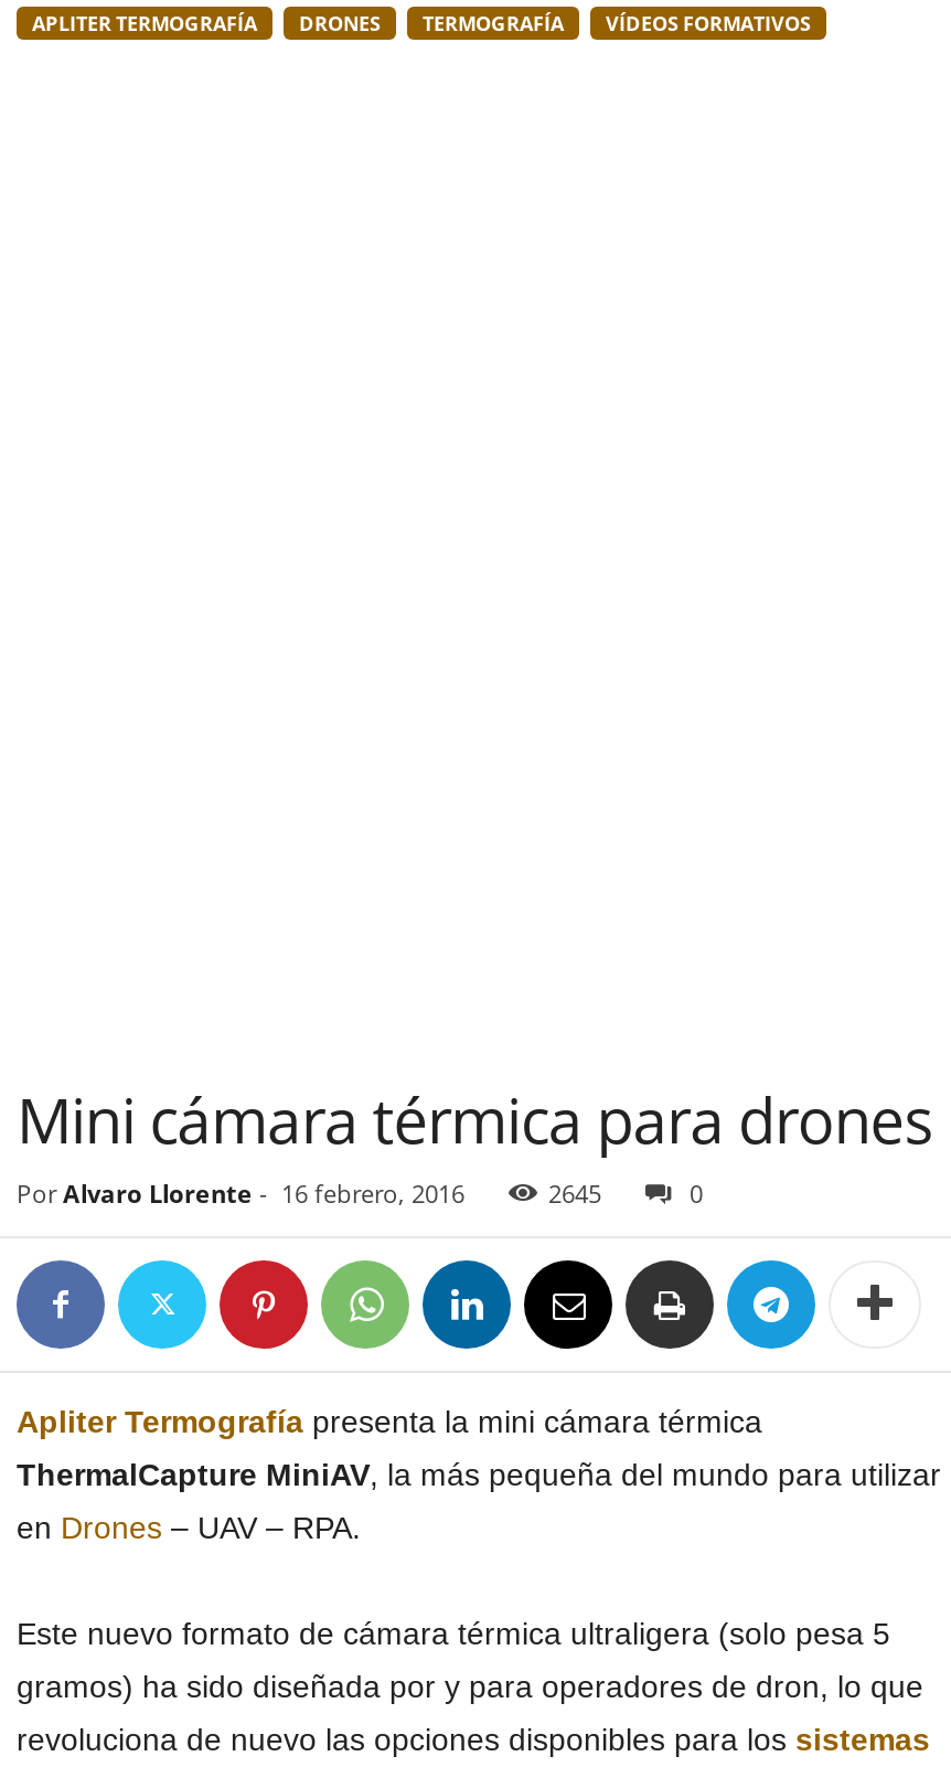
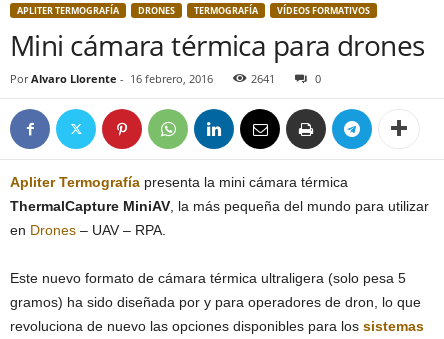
- 2645
+ 2641
